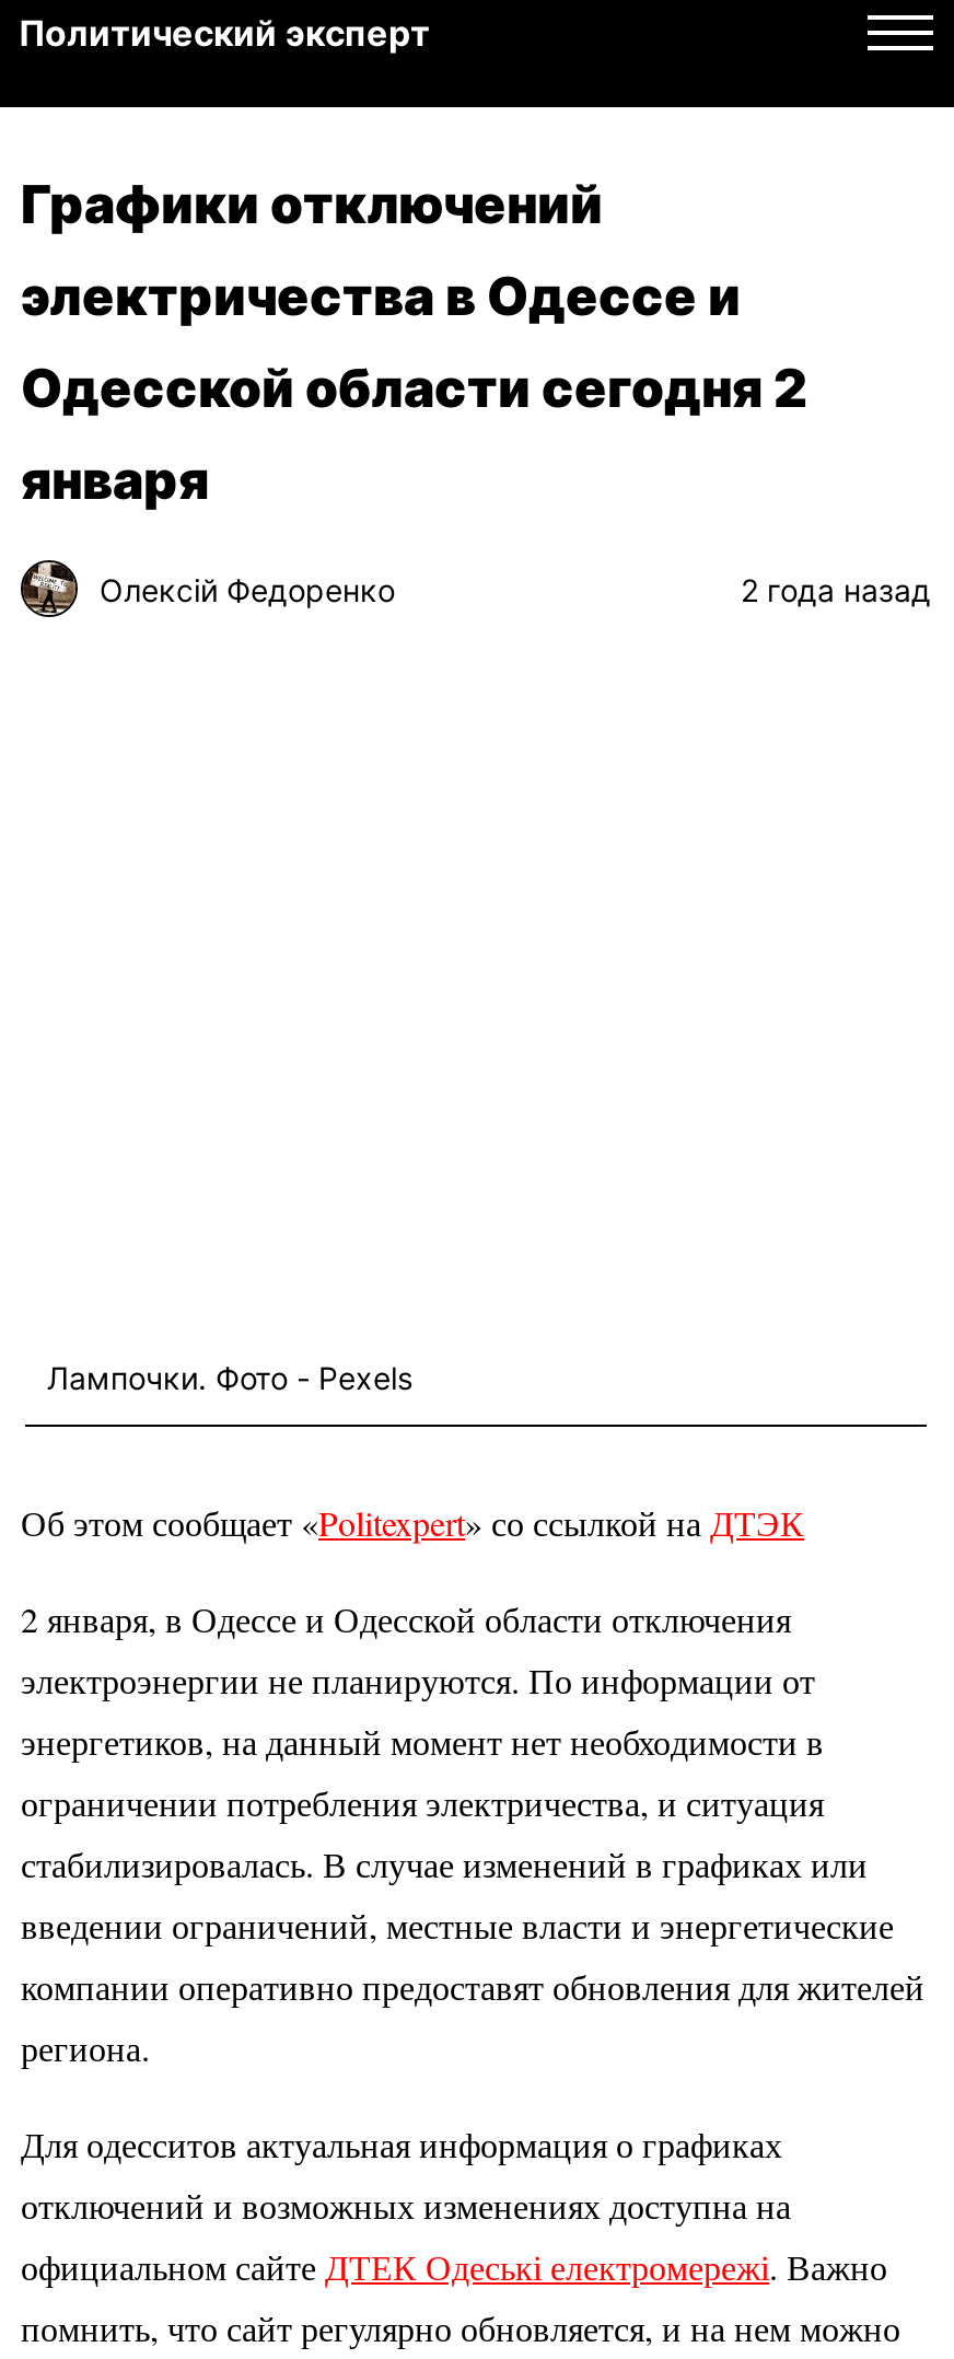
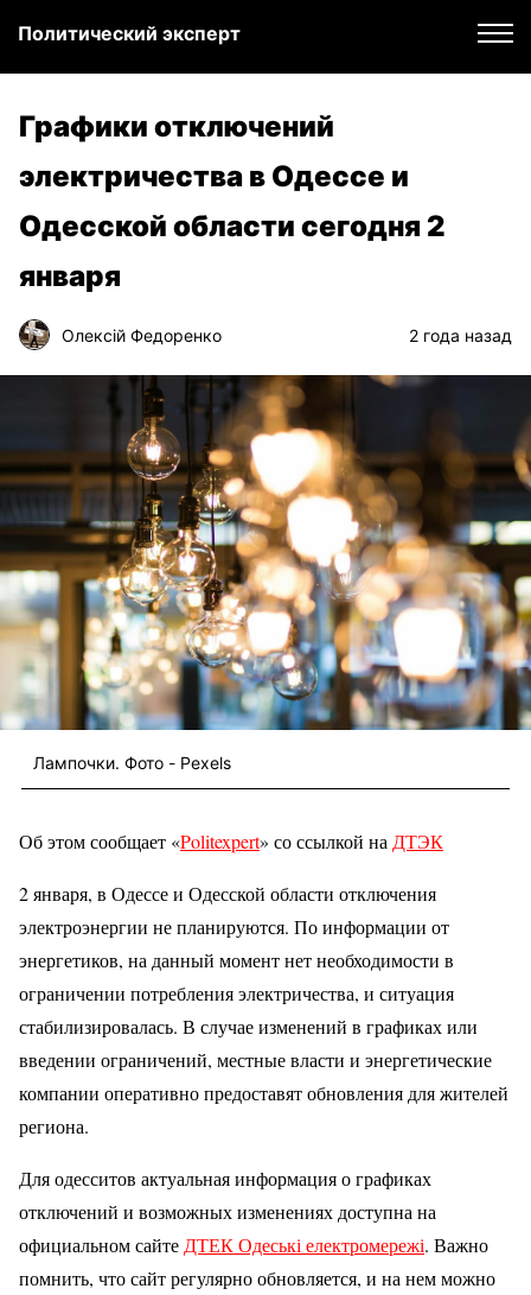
+ [image]
